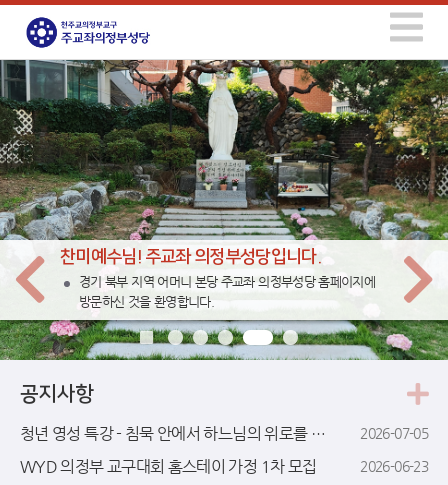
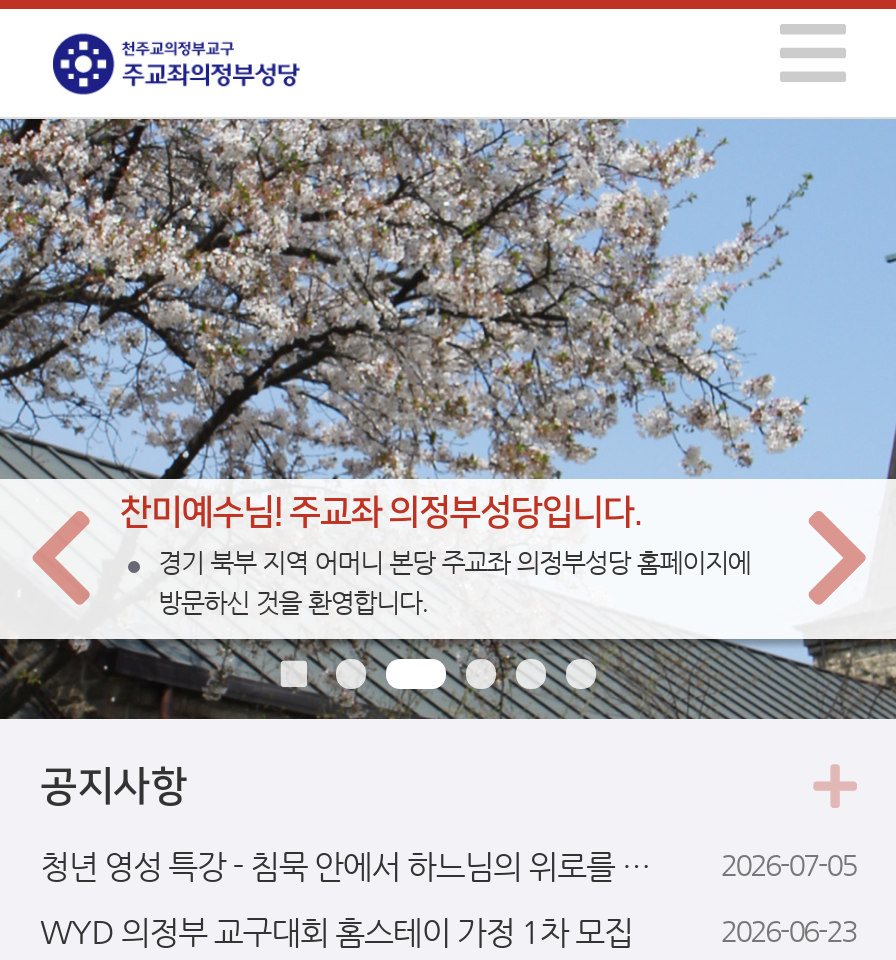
- [image]
+ [image]

- [image]
+ [image]
